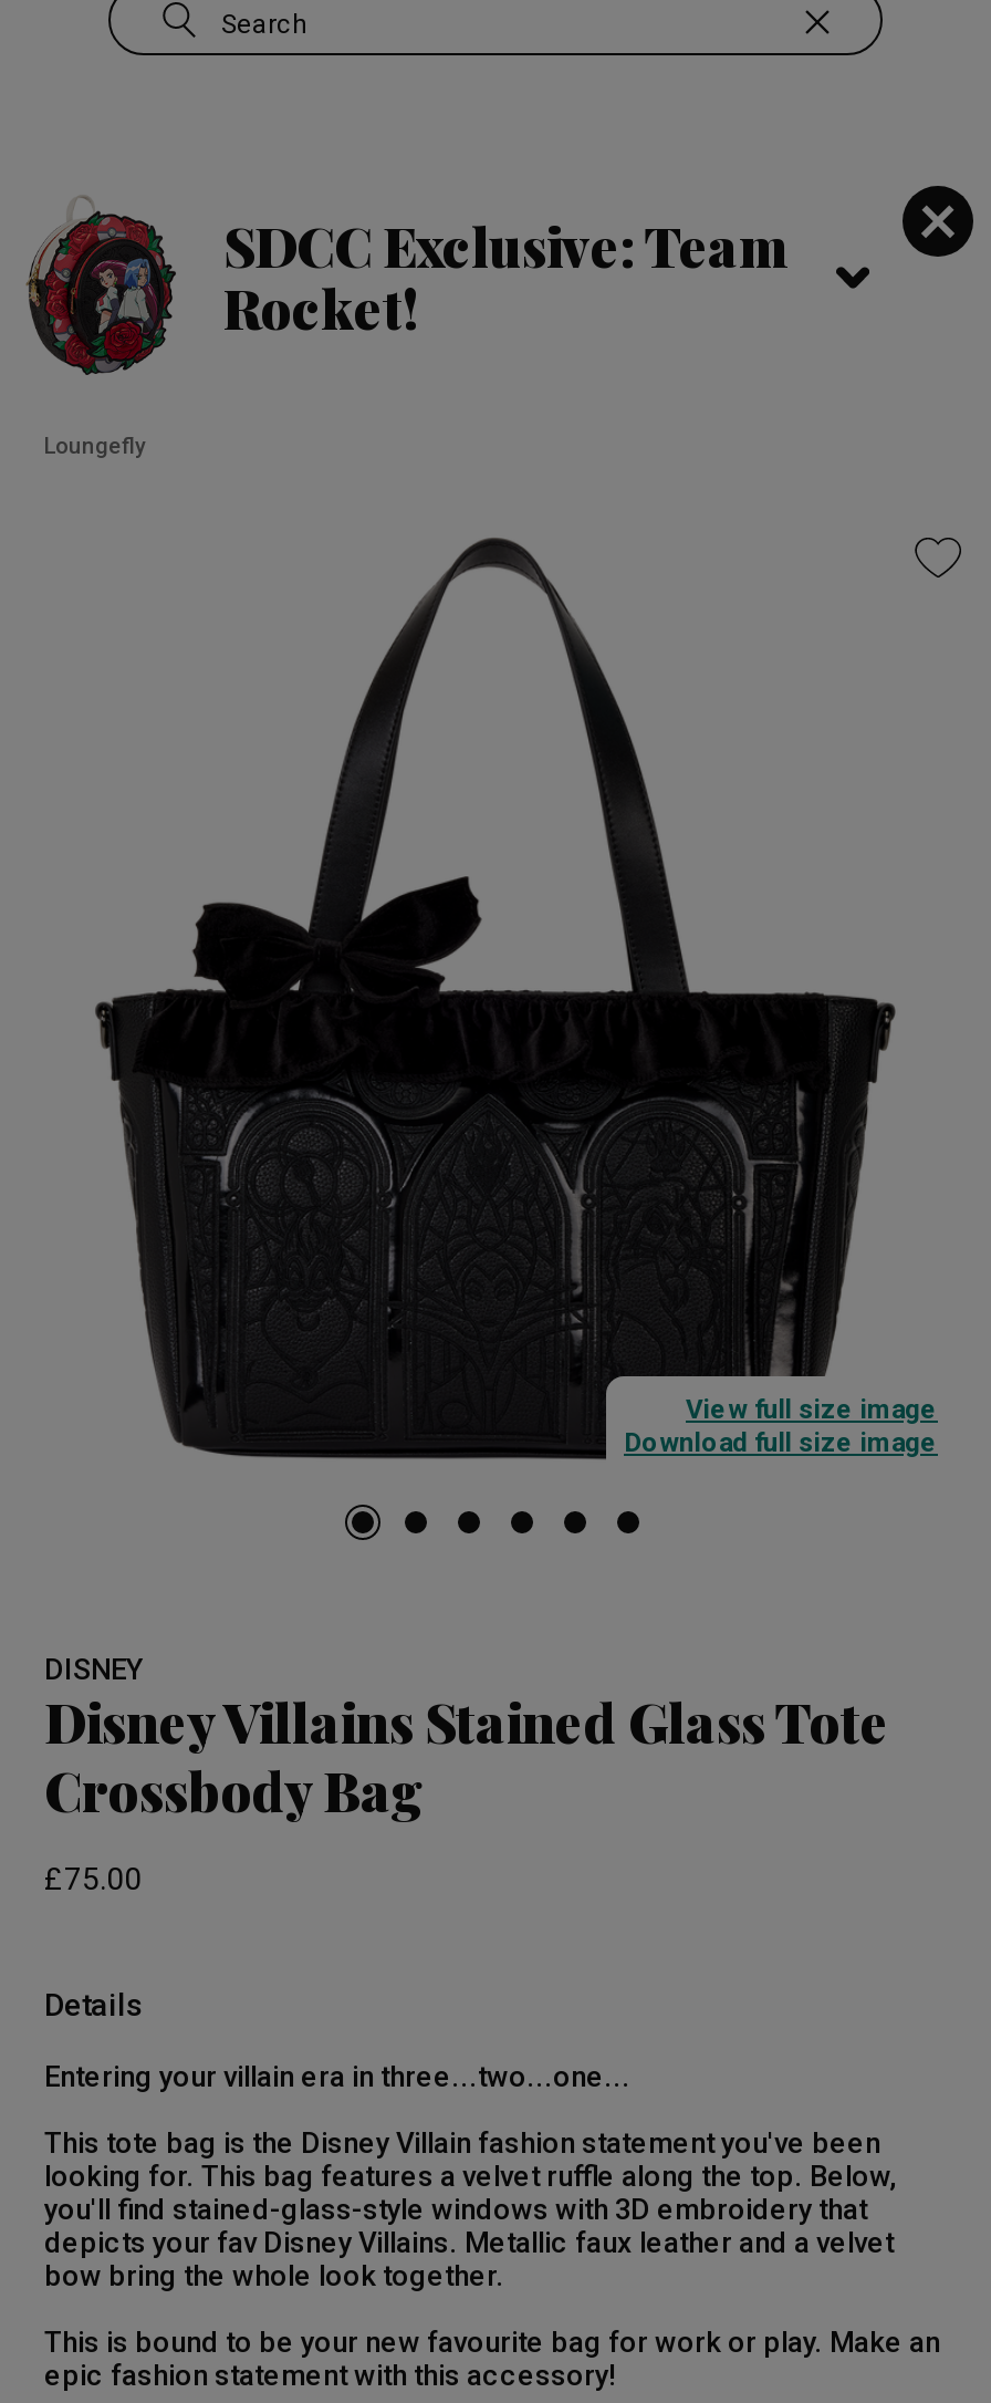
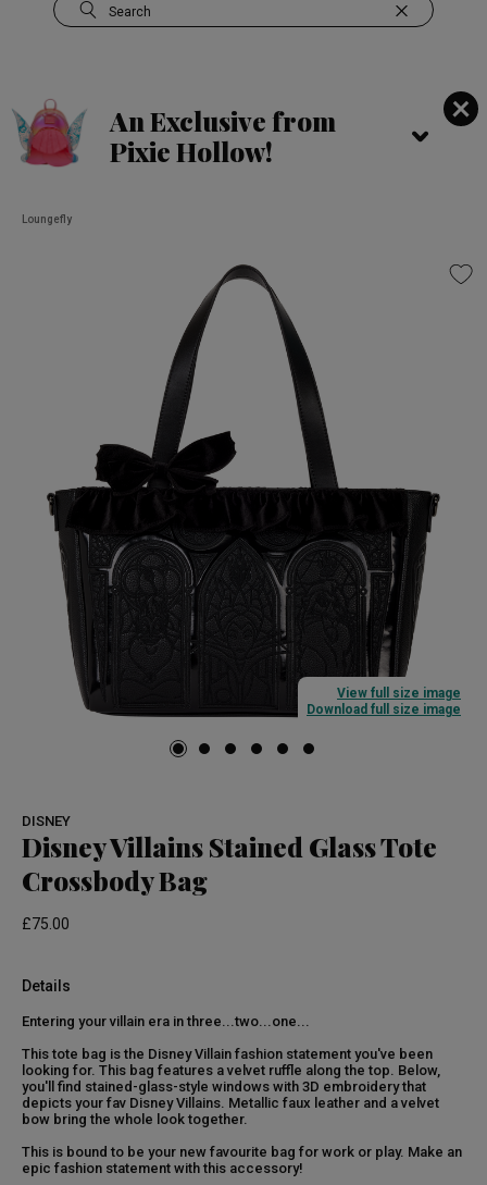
- [image]
- SDCC Exclusive: Team
- Rocket!
+ [image]
+ An Exclusive from
+ Pixie Hollow!
